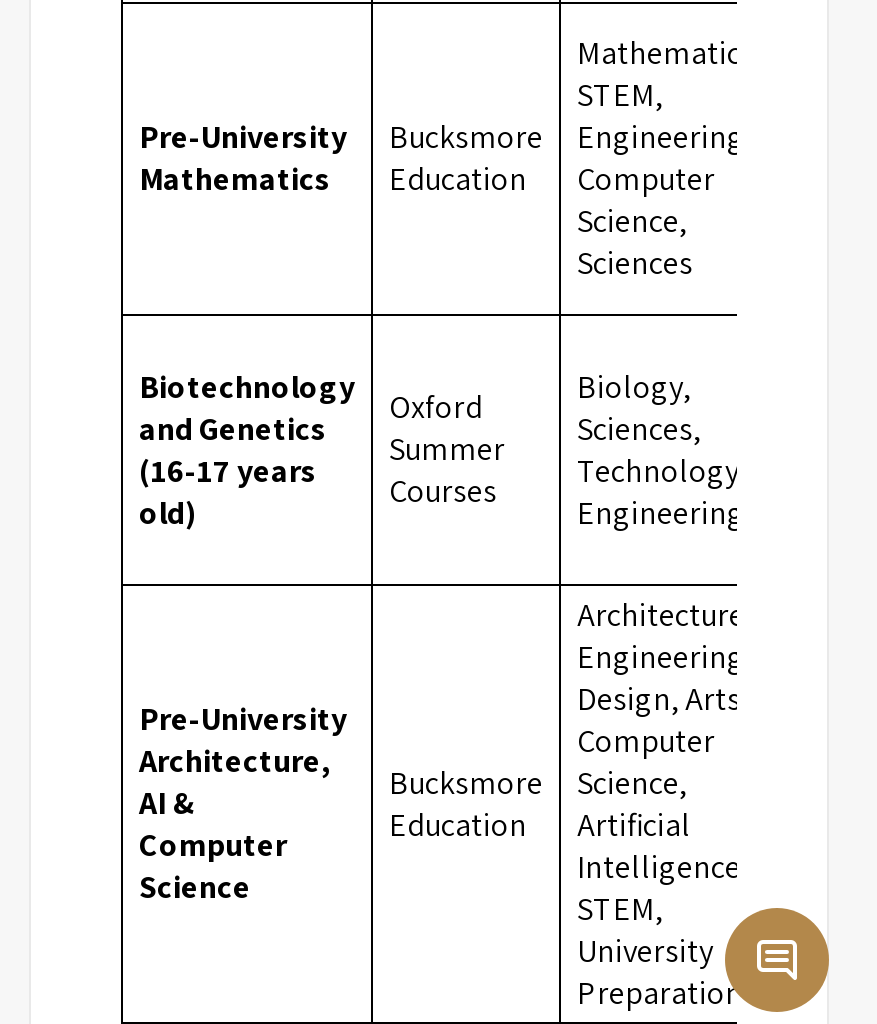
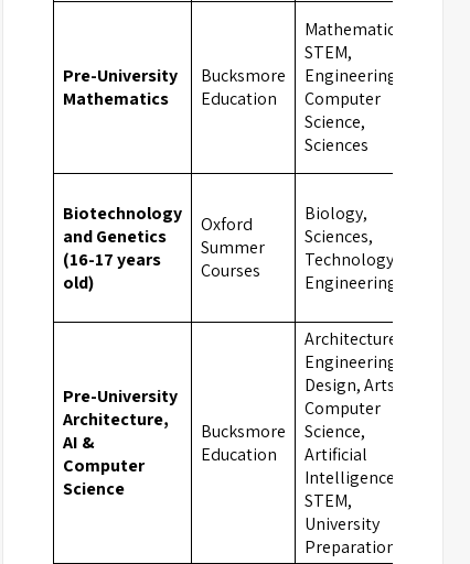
- [image]
